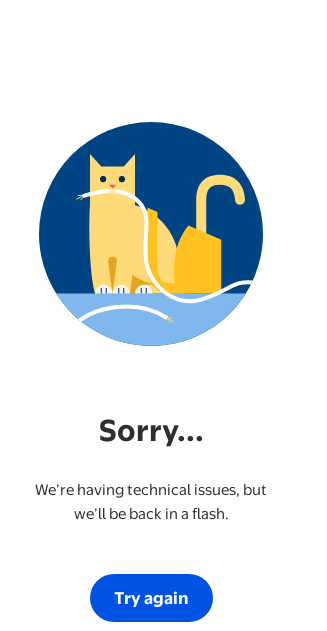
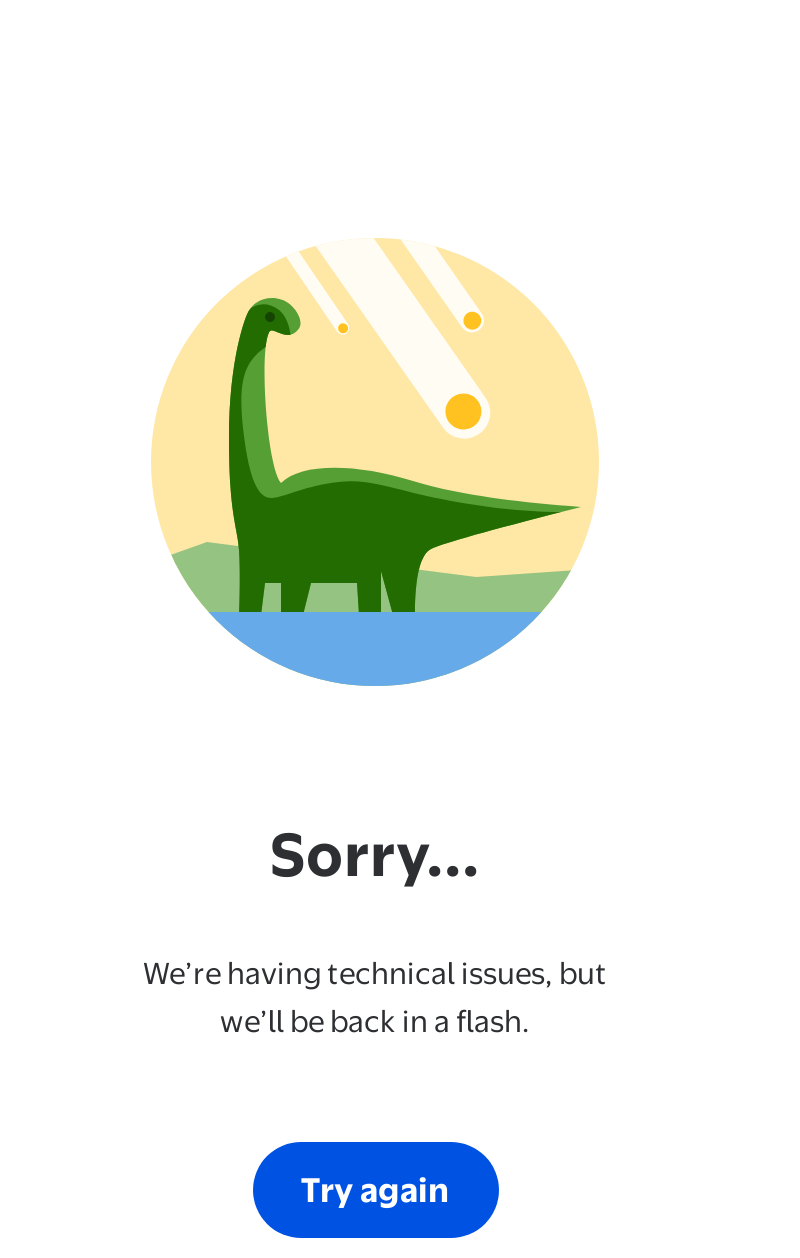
- [image]
+ [image]
